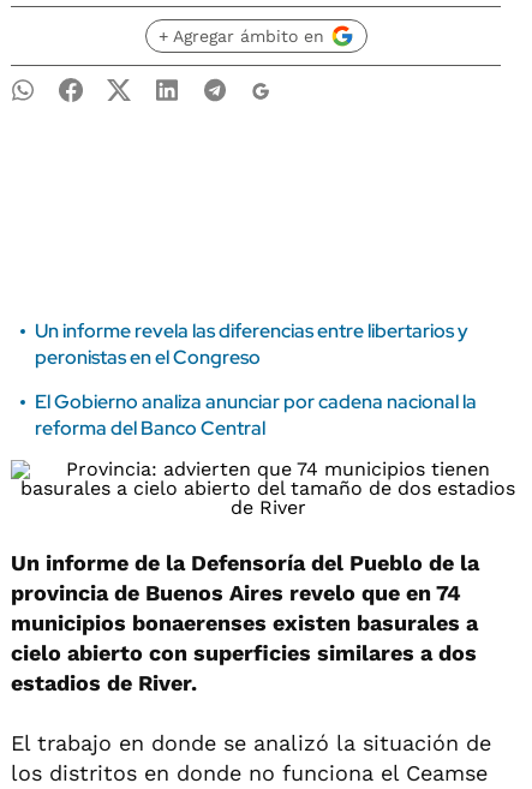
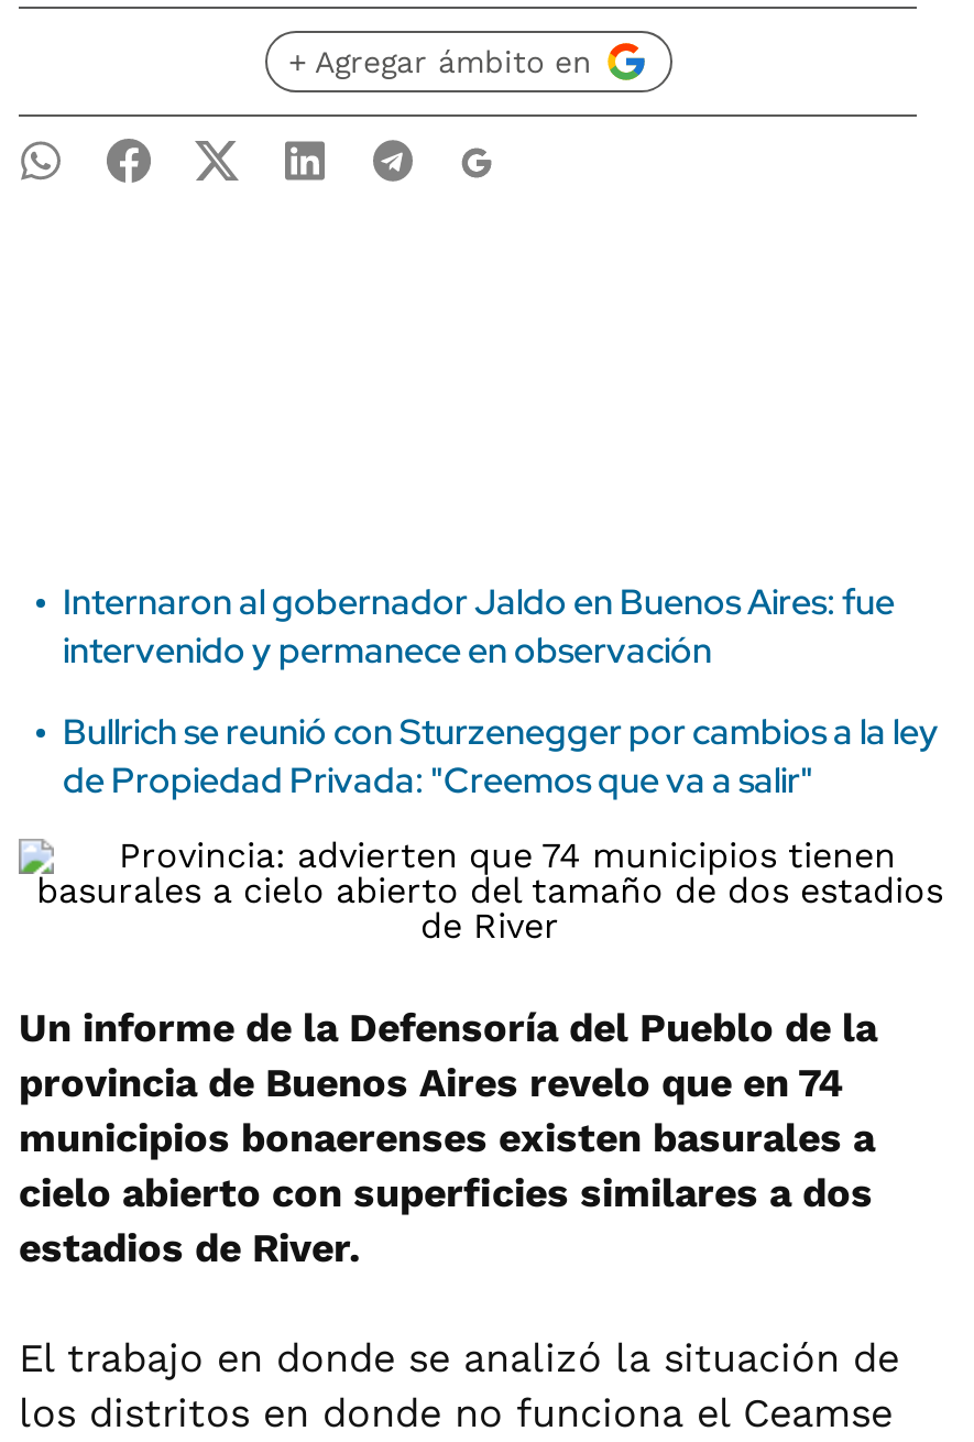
- Un informe revela las diferencias entre libertarios y
- peronistas en el Congreso
+ Internaron al gobernador Jaldo en Buenos Aires: fue
+ intervenido y permanece en observación

- El Gobierno analiza anunciar por cadena nacional la
- reforma del Banco Central
+ Bullrich se reunió con Sturzenegger por cambios a la ley
+ de Propiedad Privada: "Creemos que va a salir"
